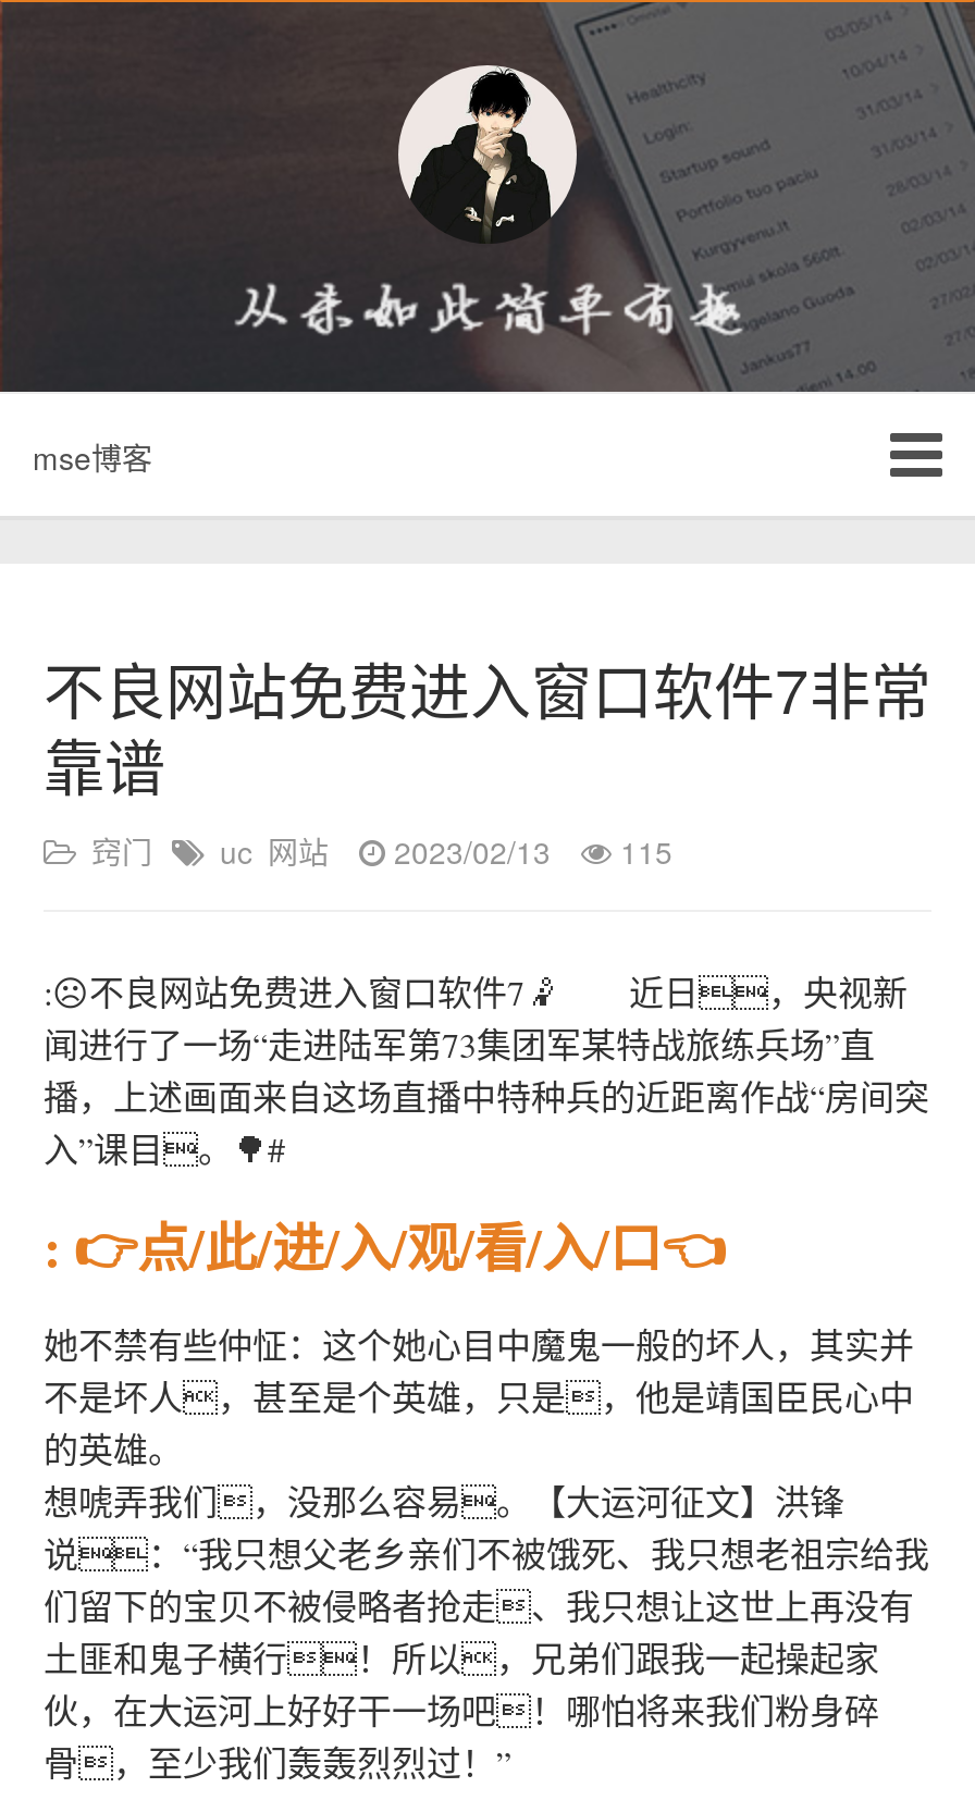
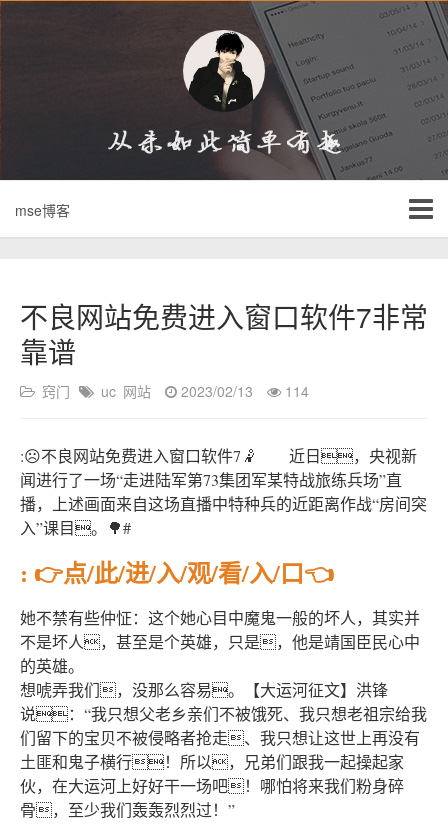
- 窍门 uc 网站 2023/02/13 115
+ 窍门 uc 网站 2023/02/13 114
